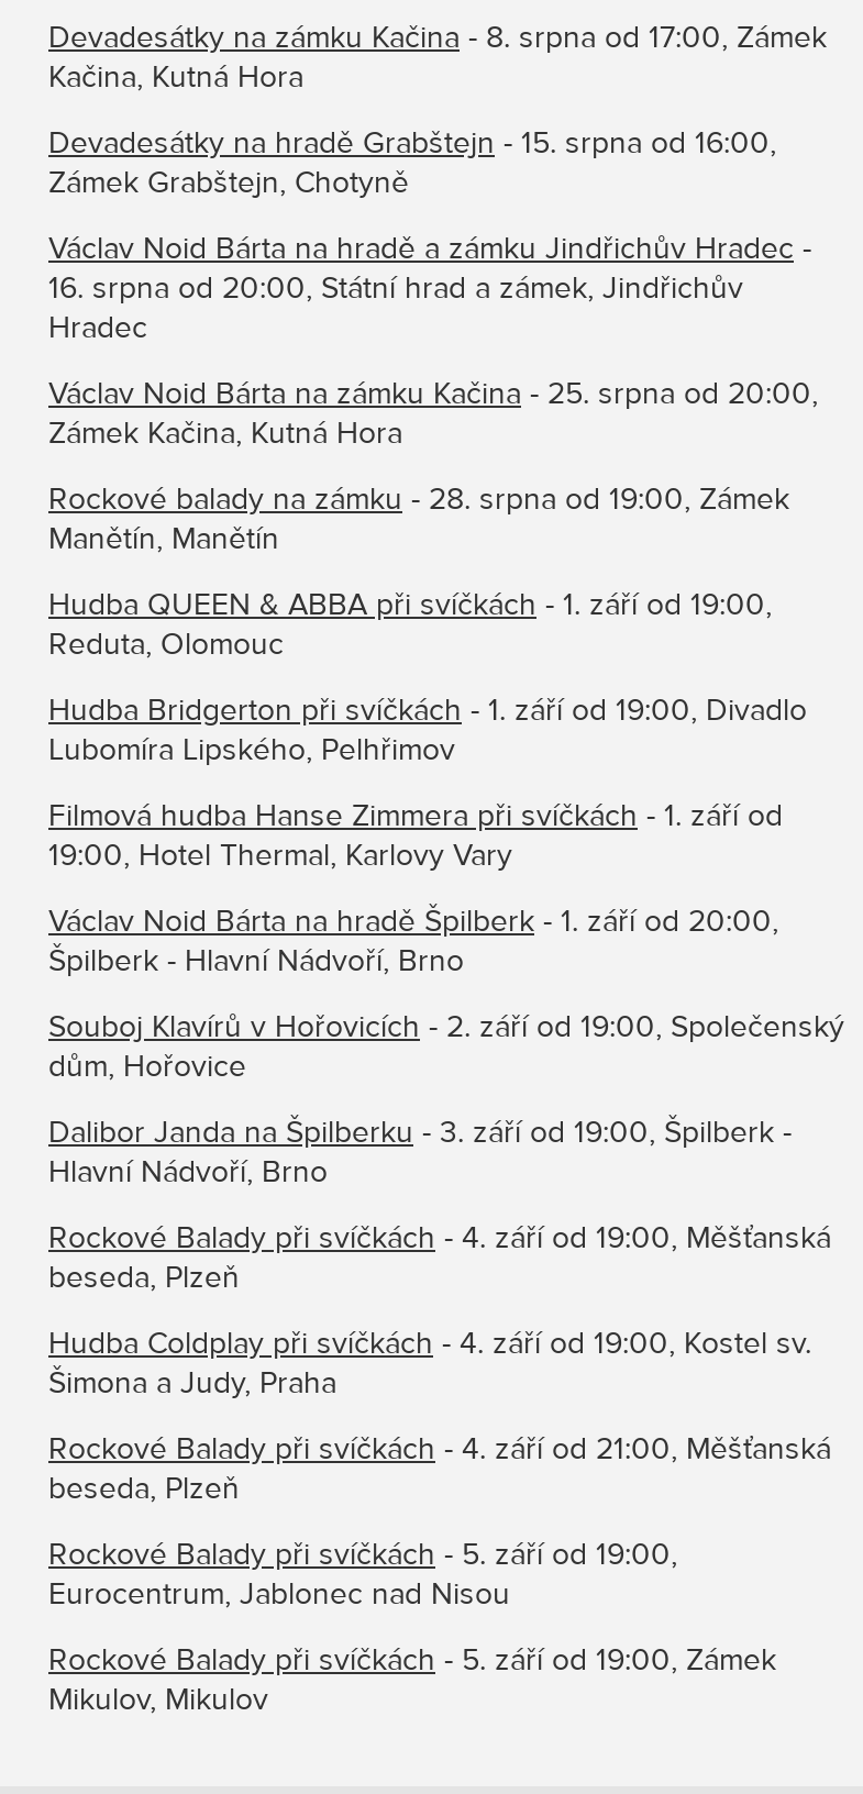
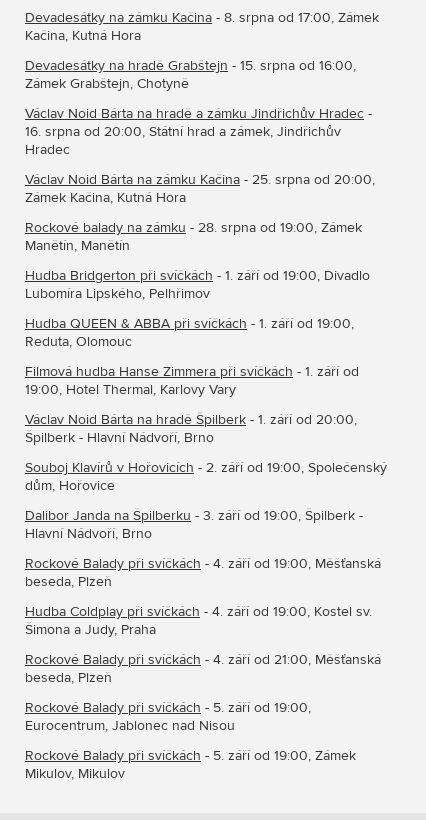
moved down: Hudba QUEEN & ABBA při svíčkách - 1. září od 19:00, | Reduta, Olomouc

moved up: Hudba Bridgerton při svíčkách - 1. září od 19:00, Divadlo | Lubomíra Lipského, Pelhřimov
